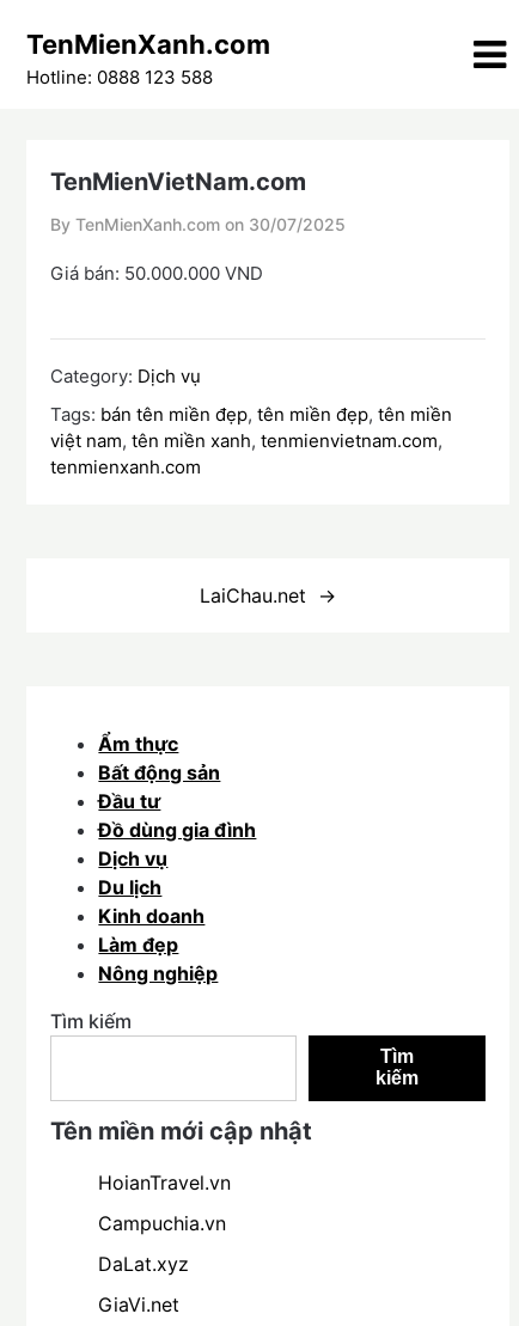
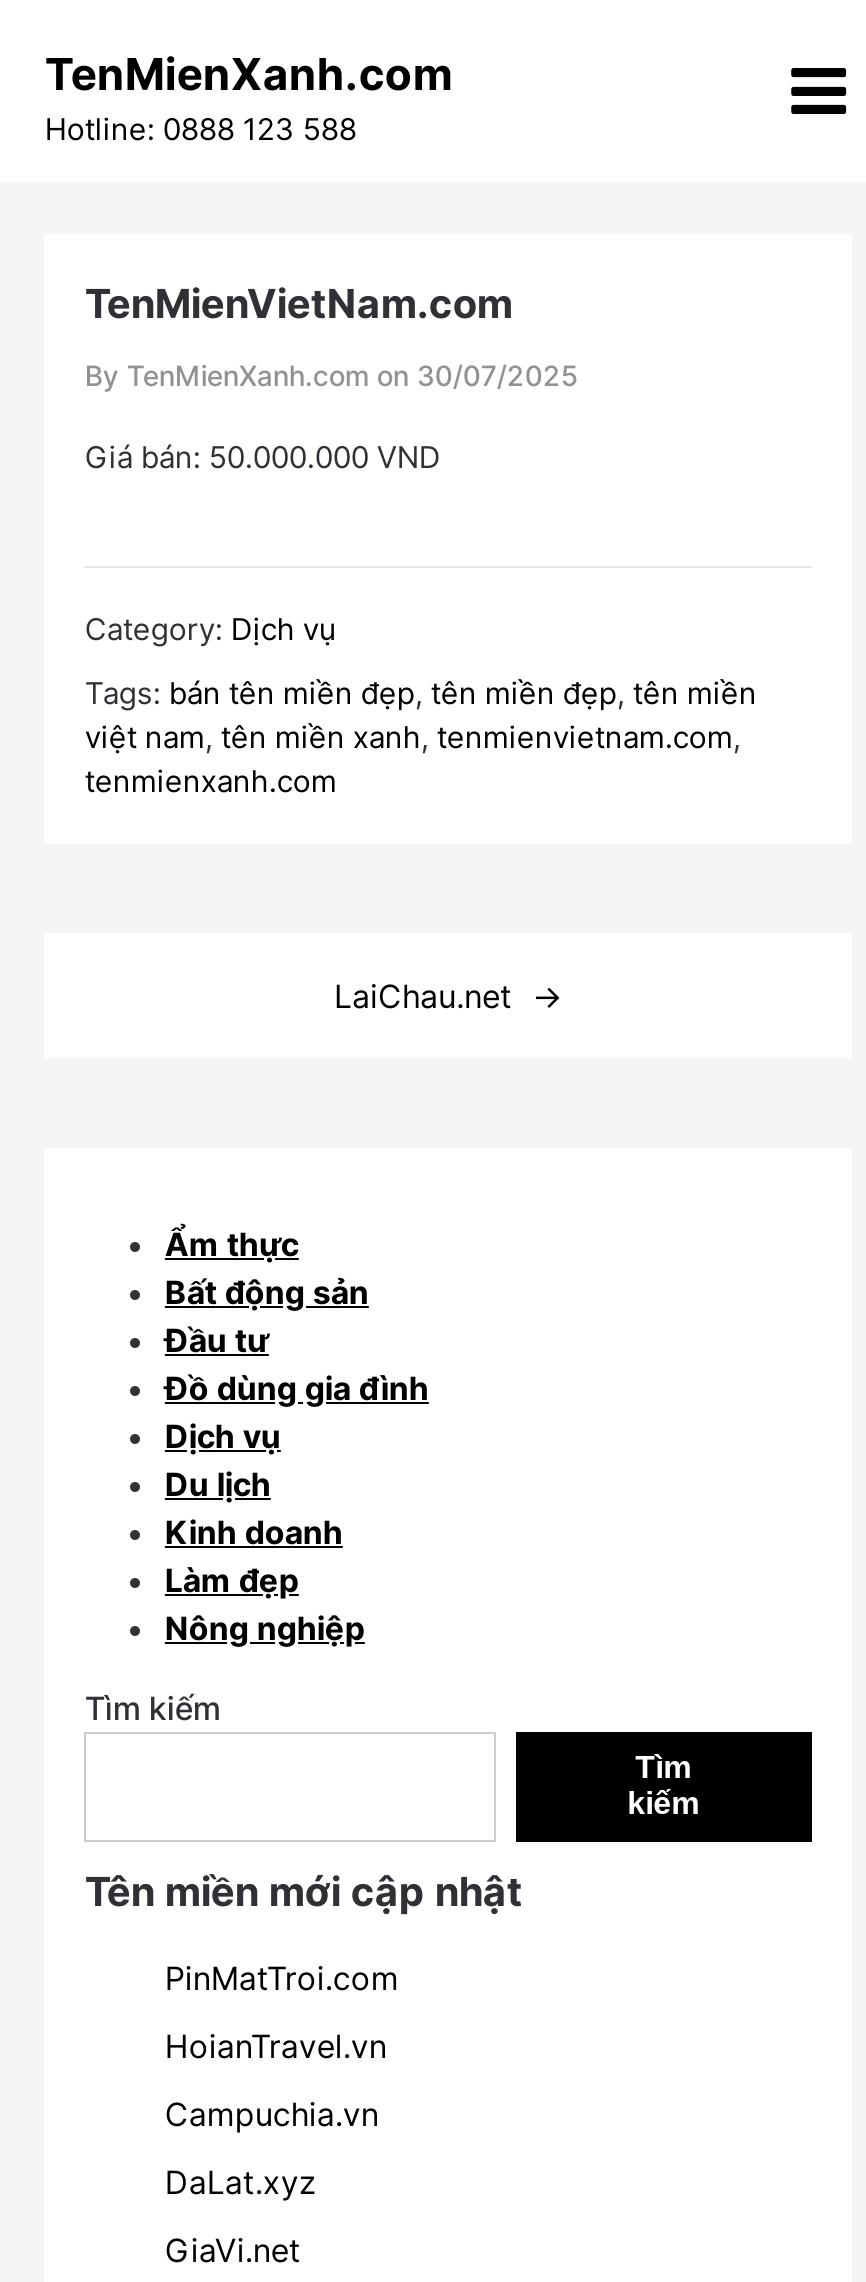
+ PinMatTroi.com
